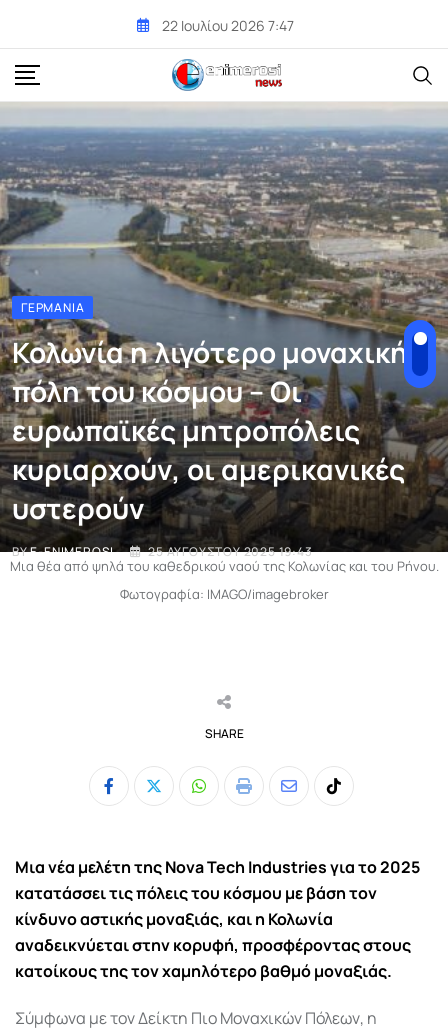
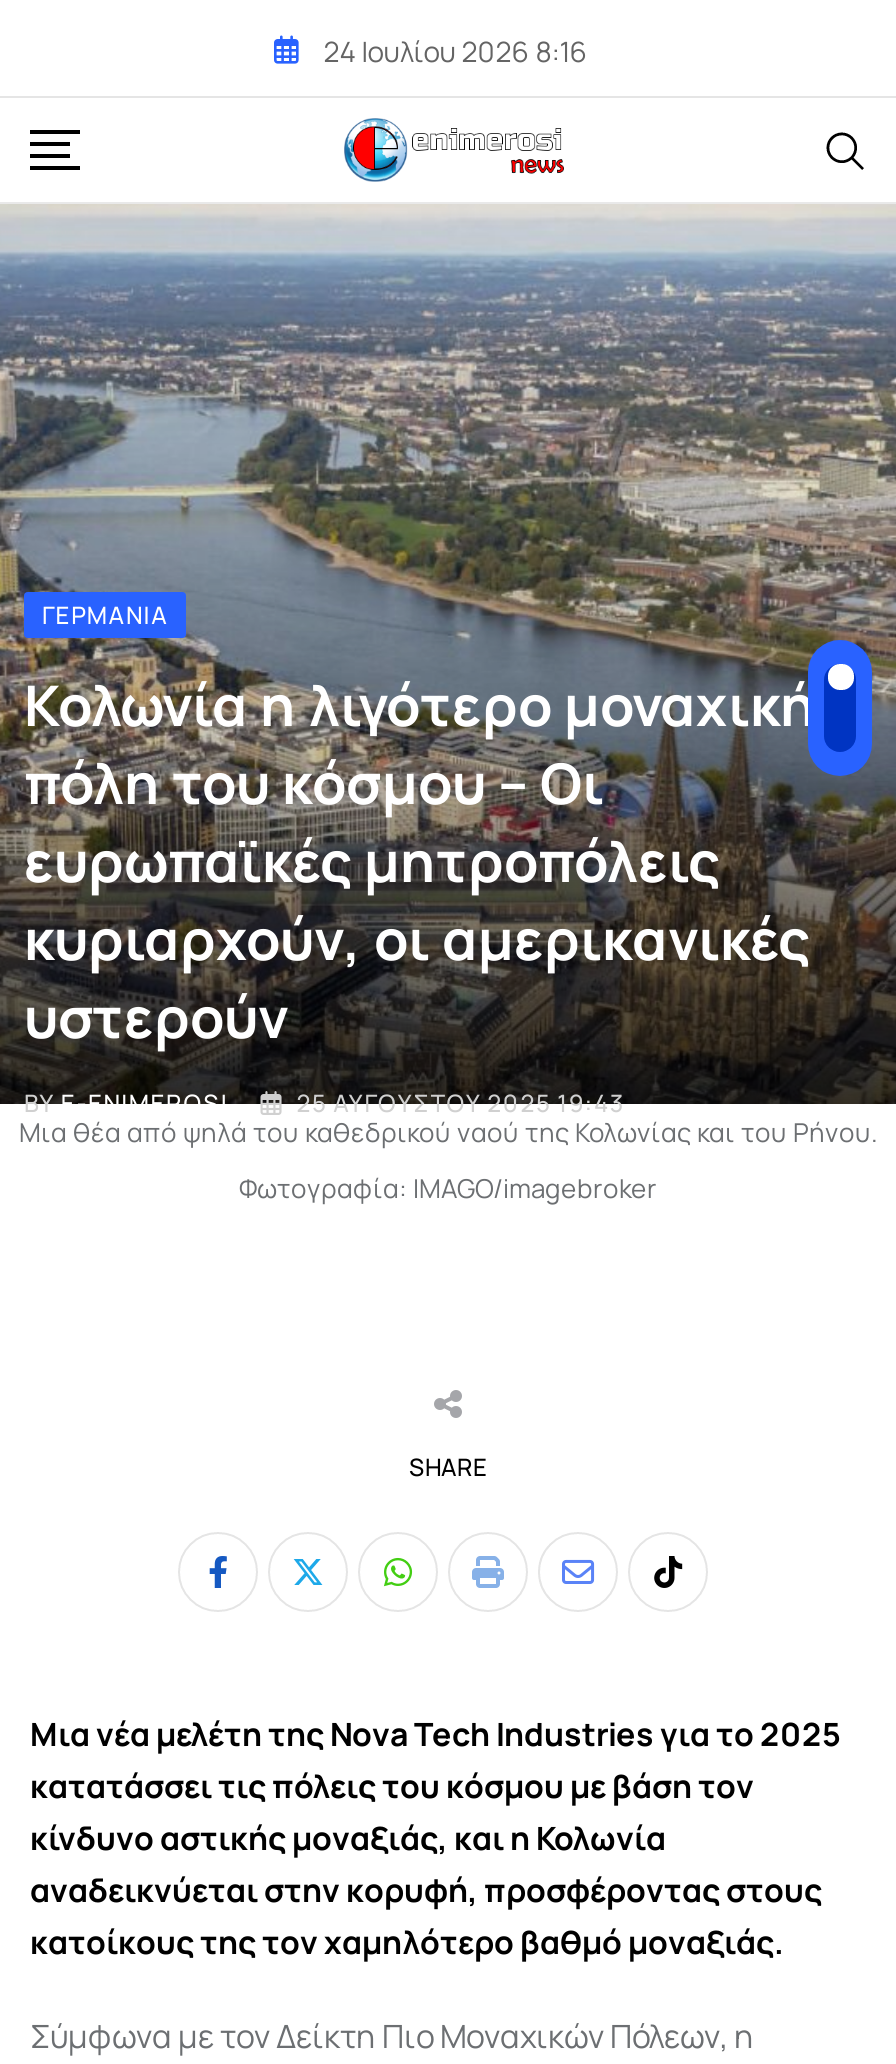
- 22 Ιουλίου 2026 7:47
+ 24 Ιουλίου 2026 8:16
